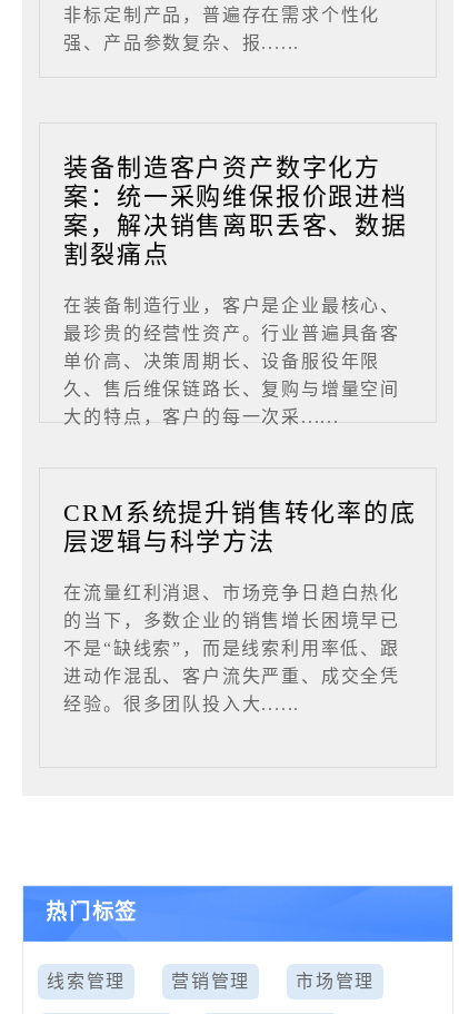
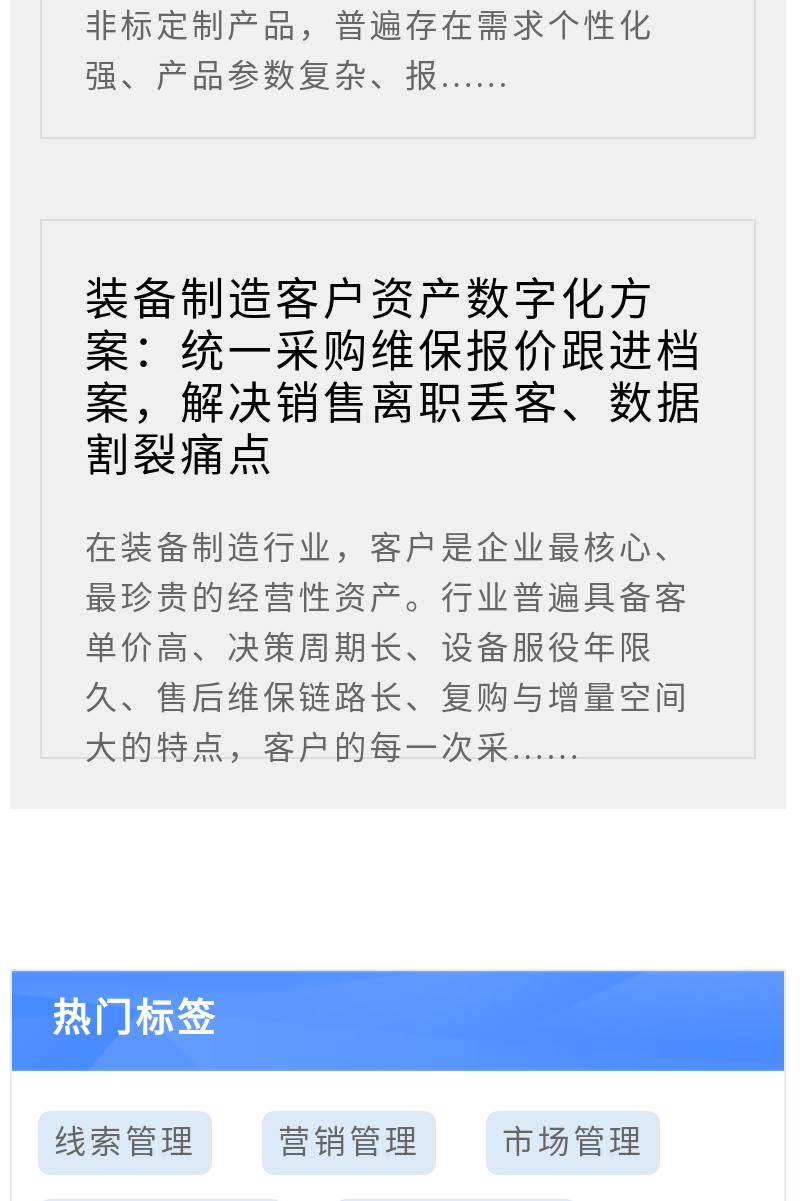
- CRM系统提升销售转化率的底
- 层逻辑与科学方法
- 在流量红利消退、市场竞争日趋白热化
- 的当下，多数企业的销售增长困境早已
- 不是“缺线索”，而是线索利用率低、跟
- 进动作混乱、客户流失严重、成交全凭
- 经验。很多团队投入大......
